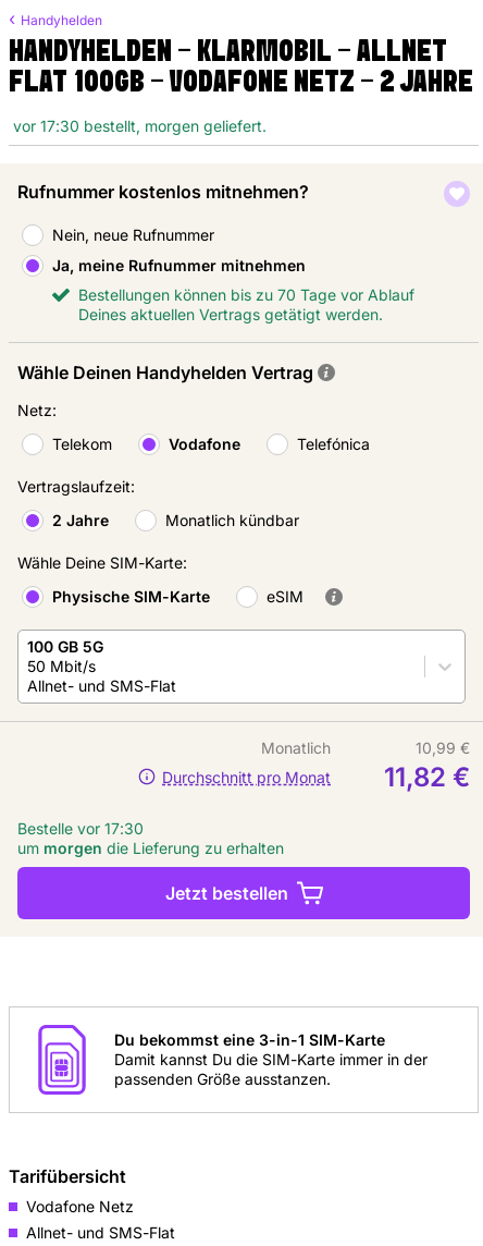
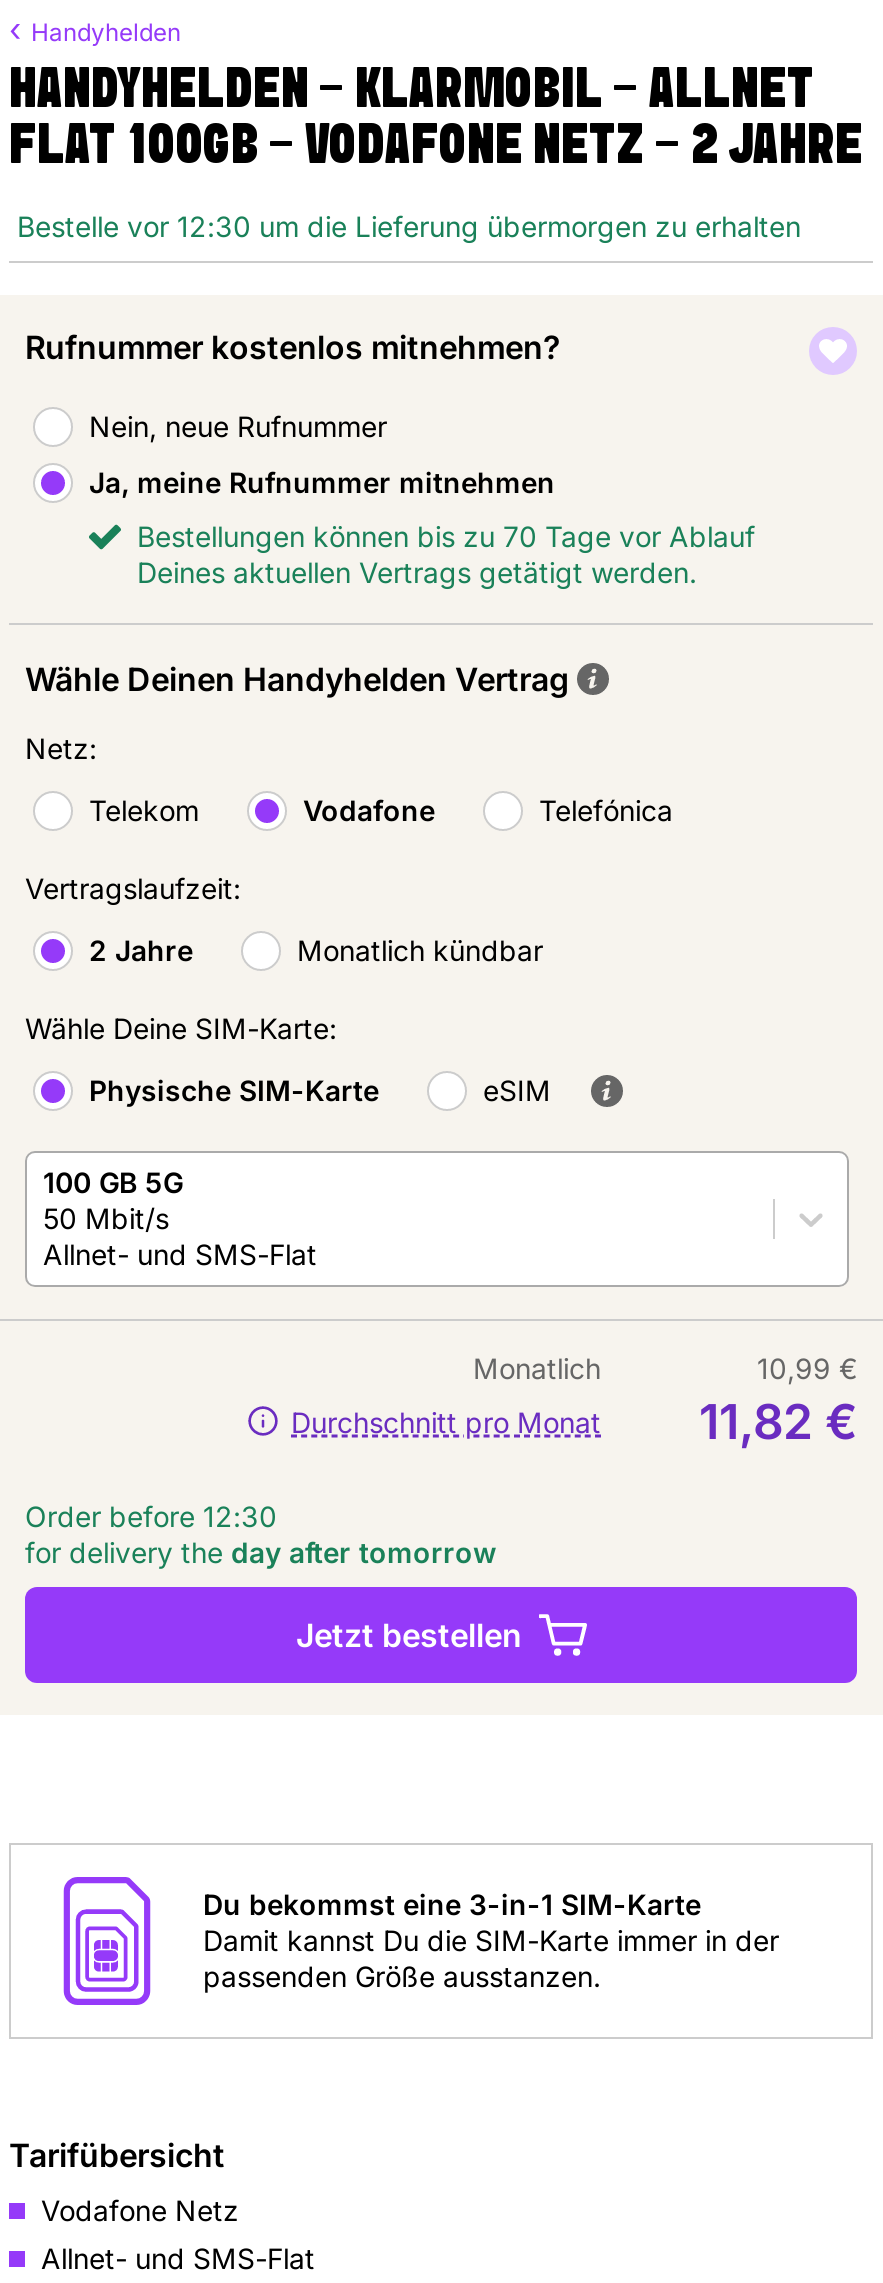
- vor 17:30 bestellt, morgen geliefert.
+ Bestelle vor 12:30 um die Lieferung übermorgen zu erhalten

- Bestelle vor 17:30
- um morgen die Lieferung zu erhalten
+ Order before 12:30
+ for delivery the day after tomorrow
